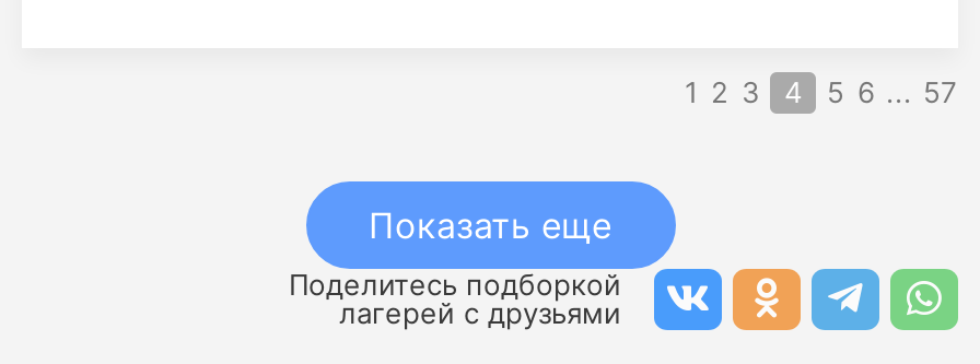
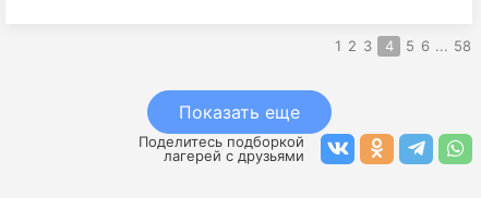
- 1 2 3 4 5 6... 57
+ 1 2 3 4 5 6... 58
